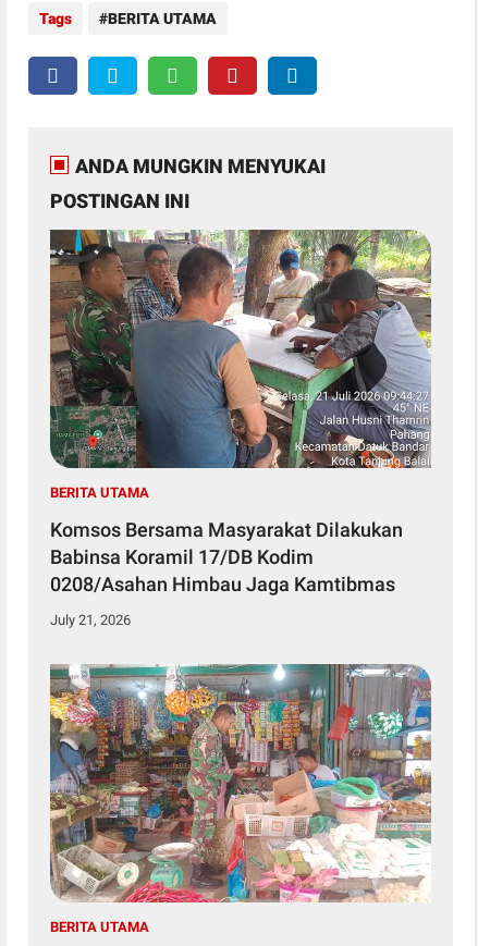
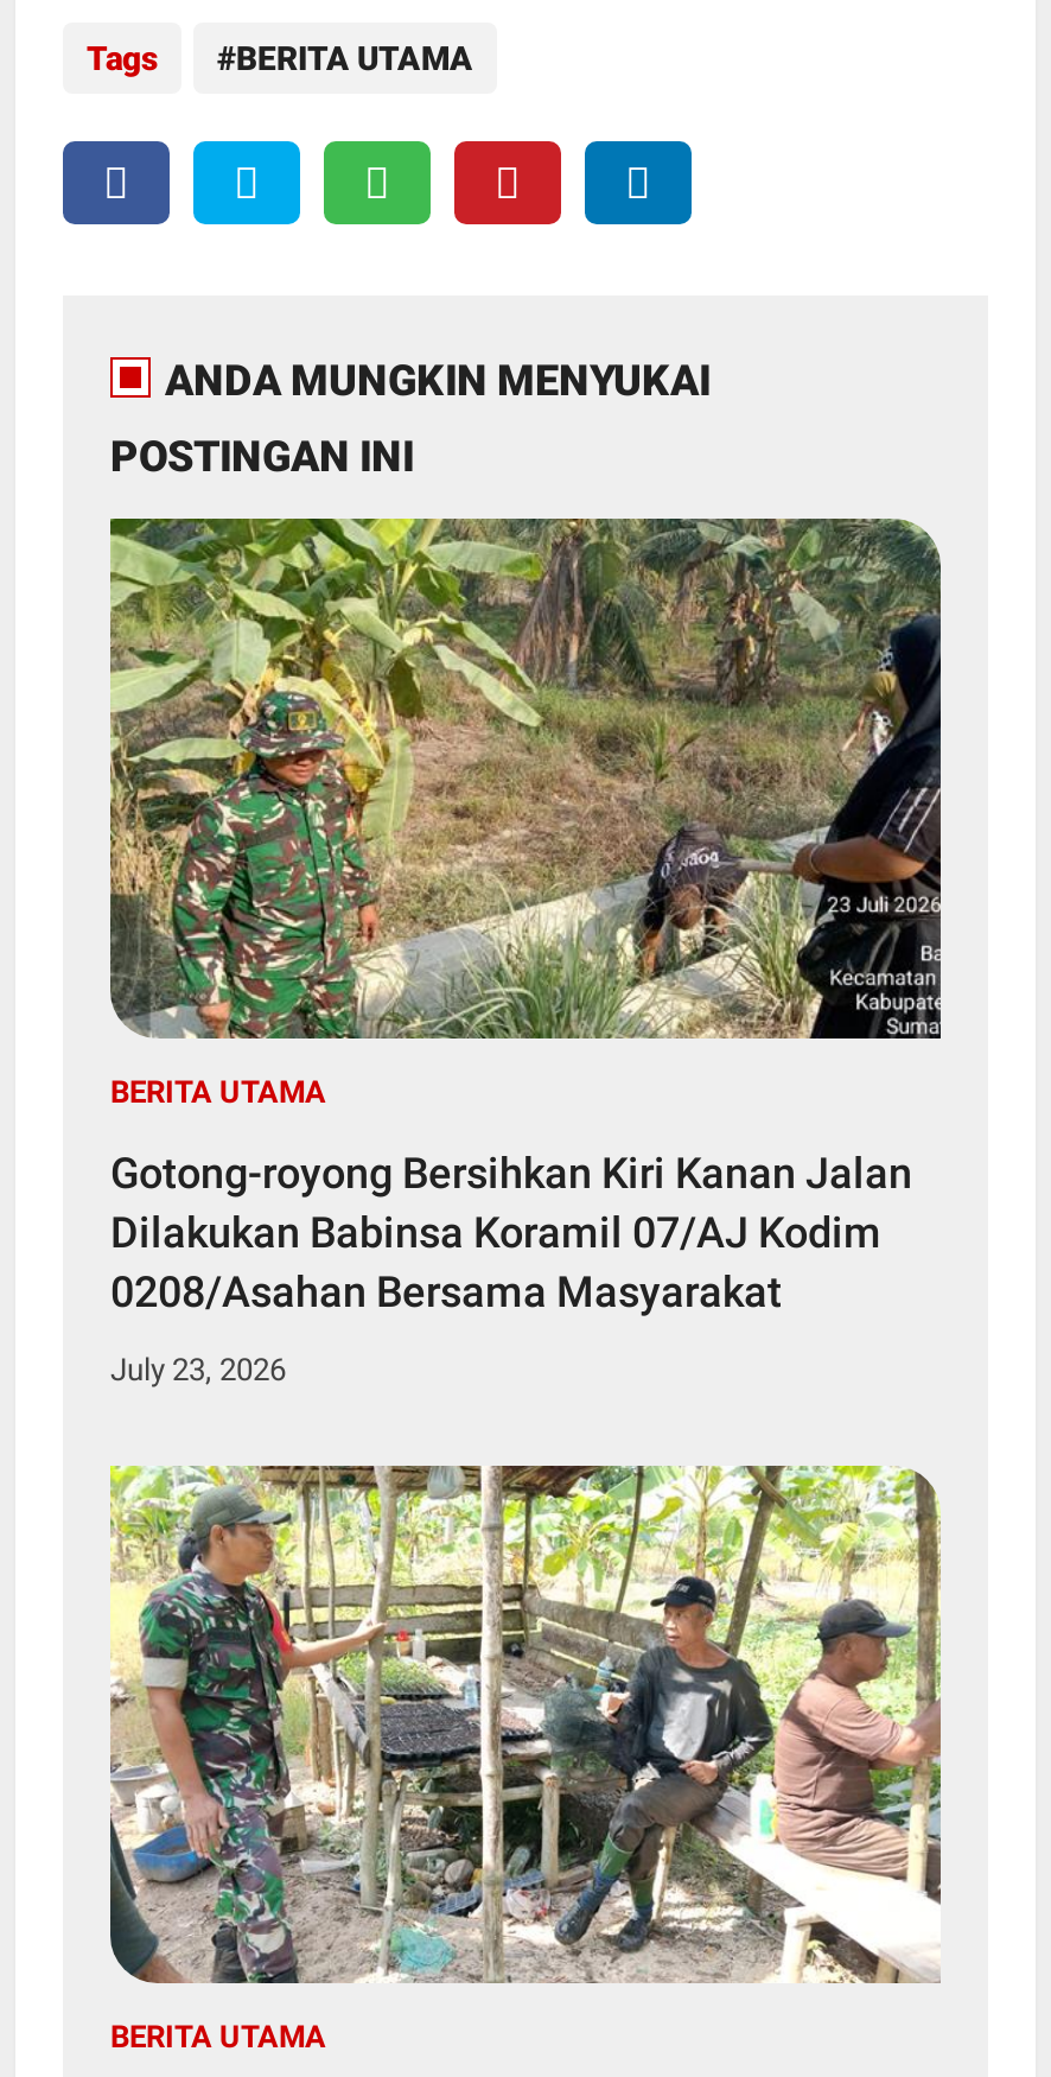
- [image]
+ [image]

- Komsos Bersama Masyarakat Dilakukan
- Babinsa Koramil 17/DB Kodim
- 0208/Asahan Himbau Jaga Kamtibmas
+ Gotong-royong Bersihkan Kiri Kanan Jalan
+ Dilakukan Babinsa Koramil 07/AJ Kodim
+ 0208/Asahan Bersama Masyarakat

- July 21, 2026
+ July 23, 2026

- [image]
+ [image]
